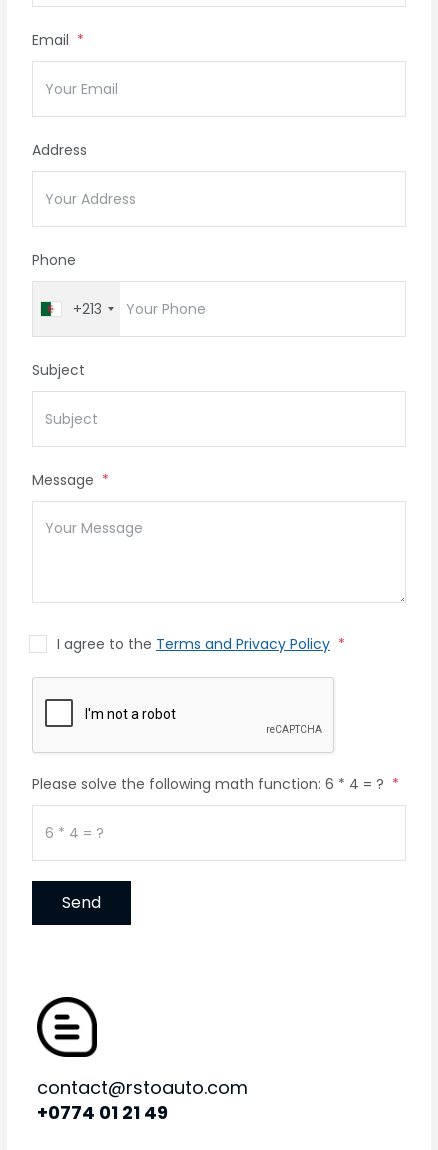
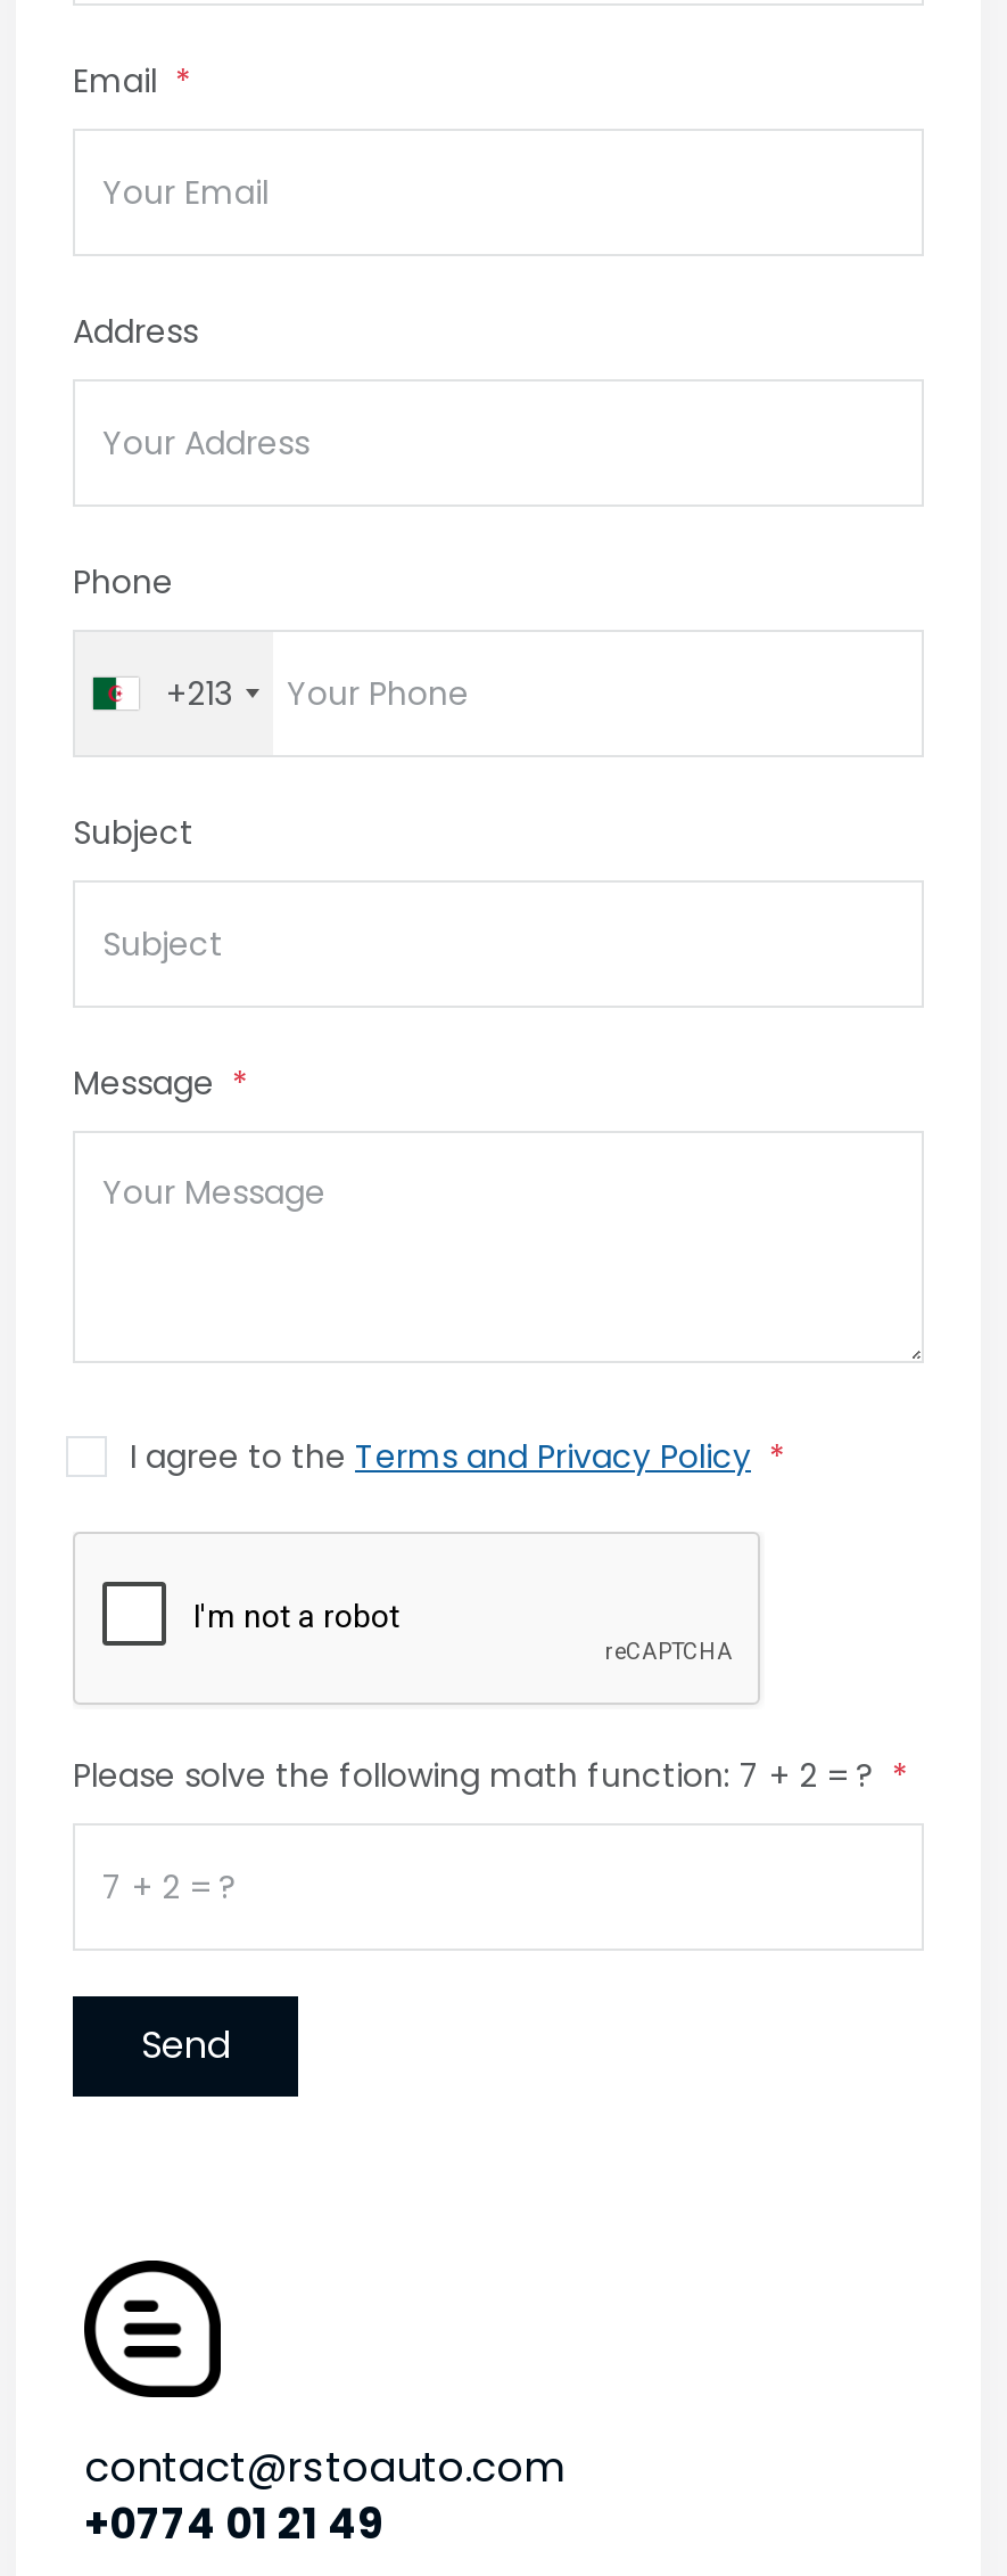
- Please solve the following math function: 6 * 4 = ?
+ Please solve the following math function: 7 + 2 = ?
